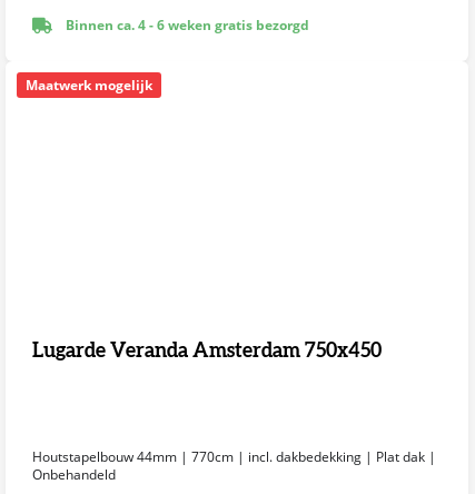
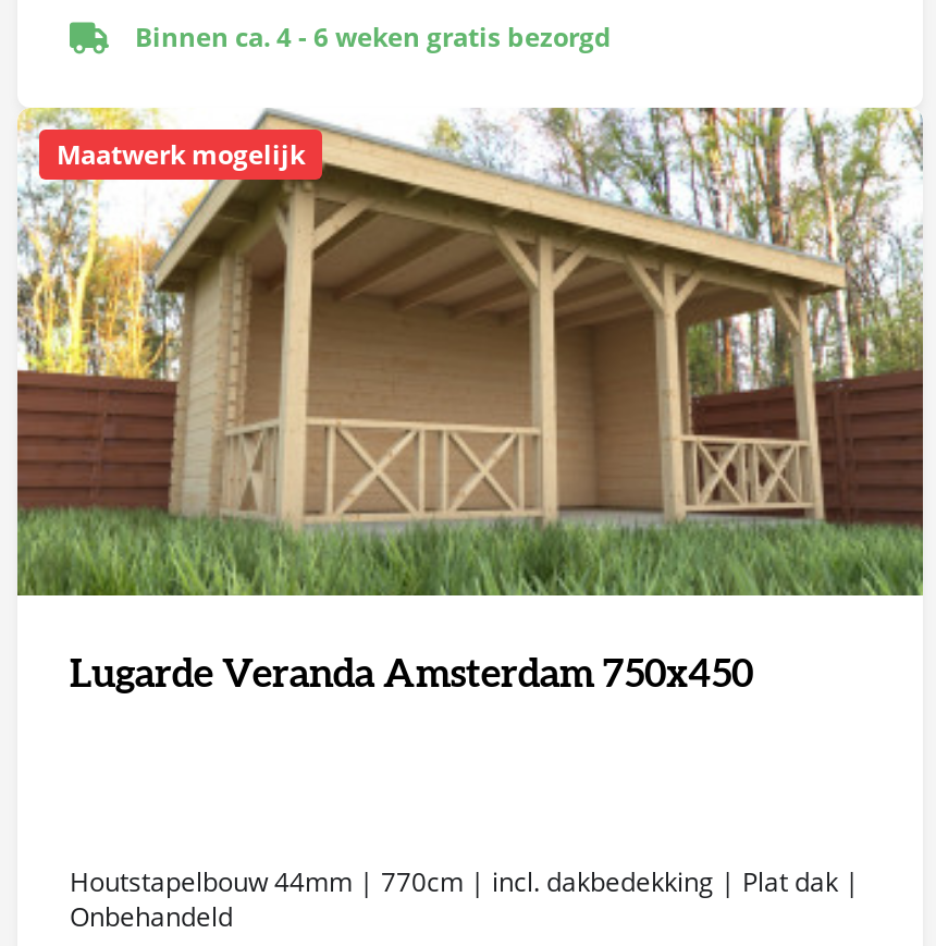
+ [image]
